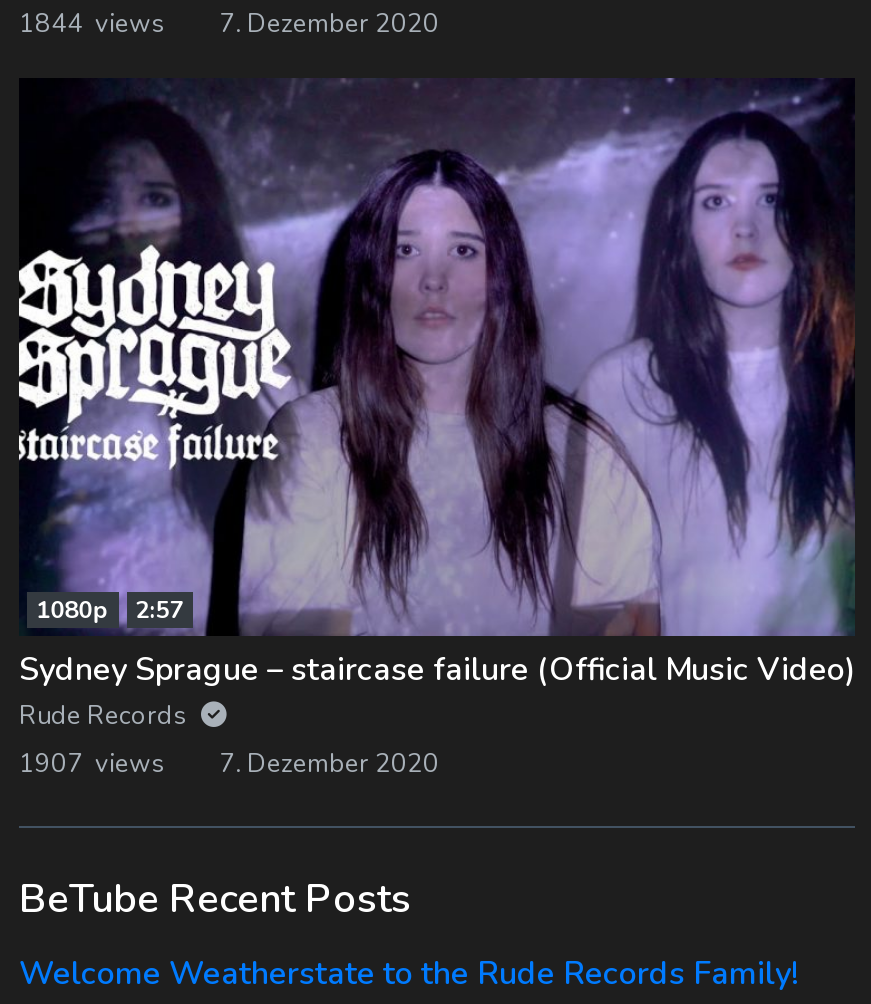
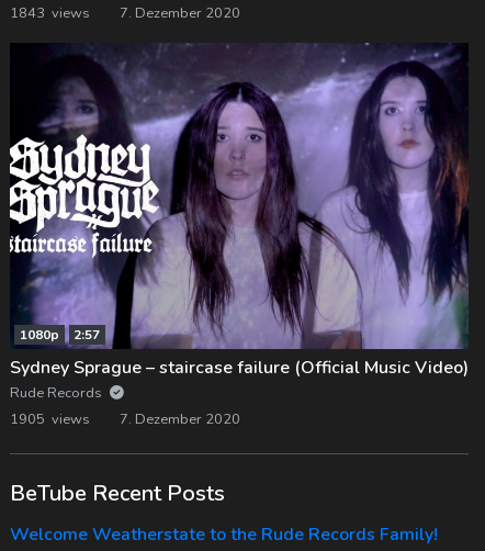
- 1844 views 7. Dezember 2020
+ 1843 views 7. Dezember 2020

- 1907 views 7. Dezember 2020
+ 1905 views 7. Dezember 2020
